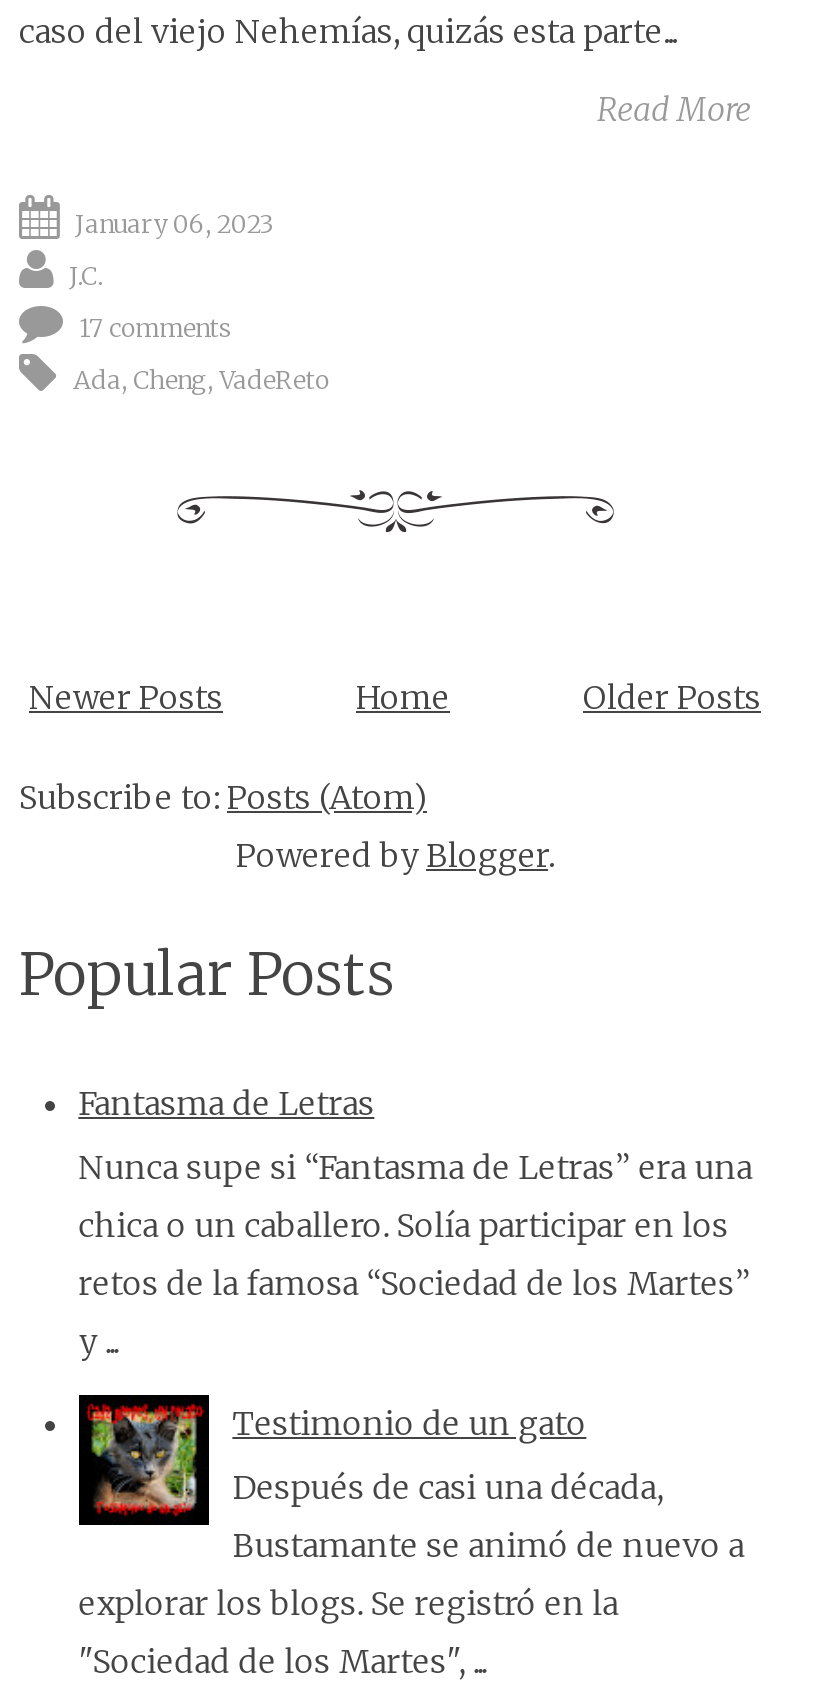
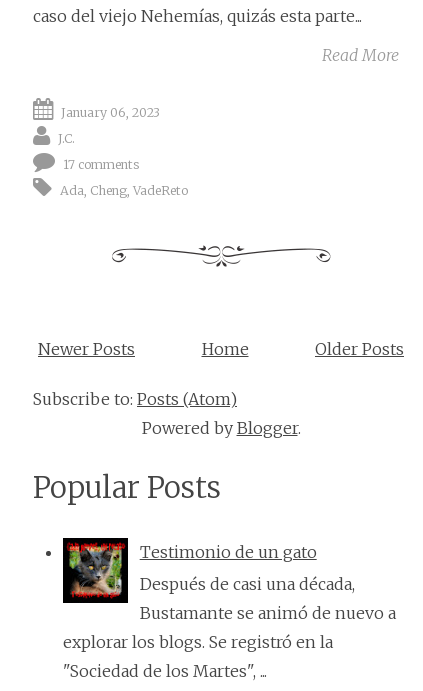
- Fantasma de Letras
- Nunca supe si “Fantasma de Letras” era una
- chica o un caballero. Solía participar en los
- retos de la famosa “Sociedad de los Martes”
- y ...
